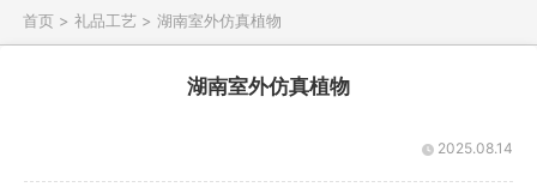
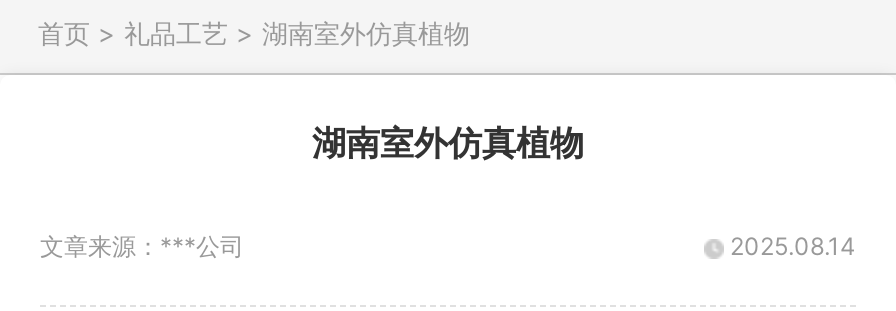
+ 文章来源：***公司
